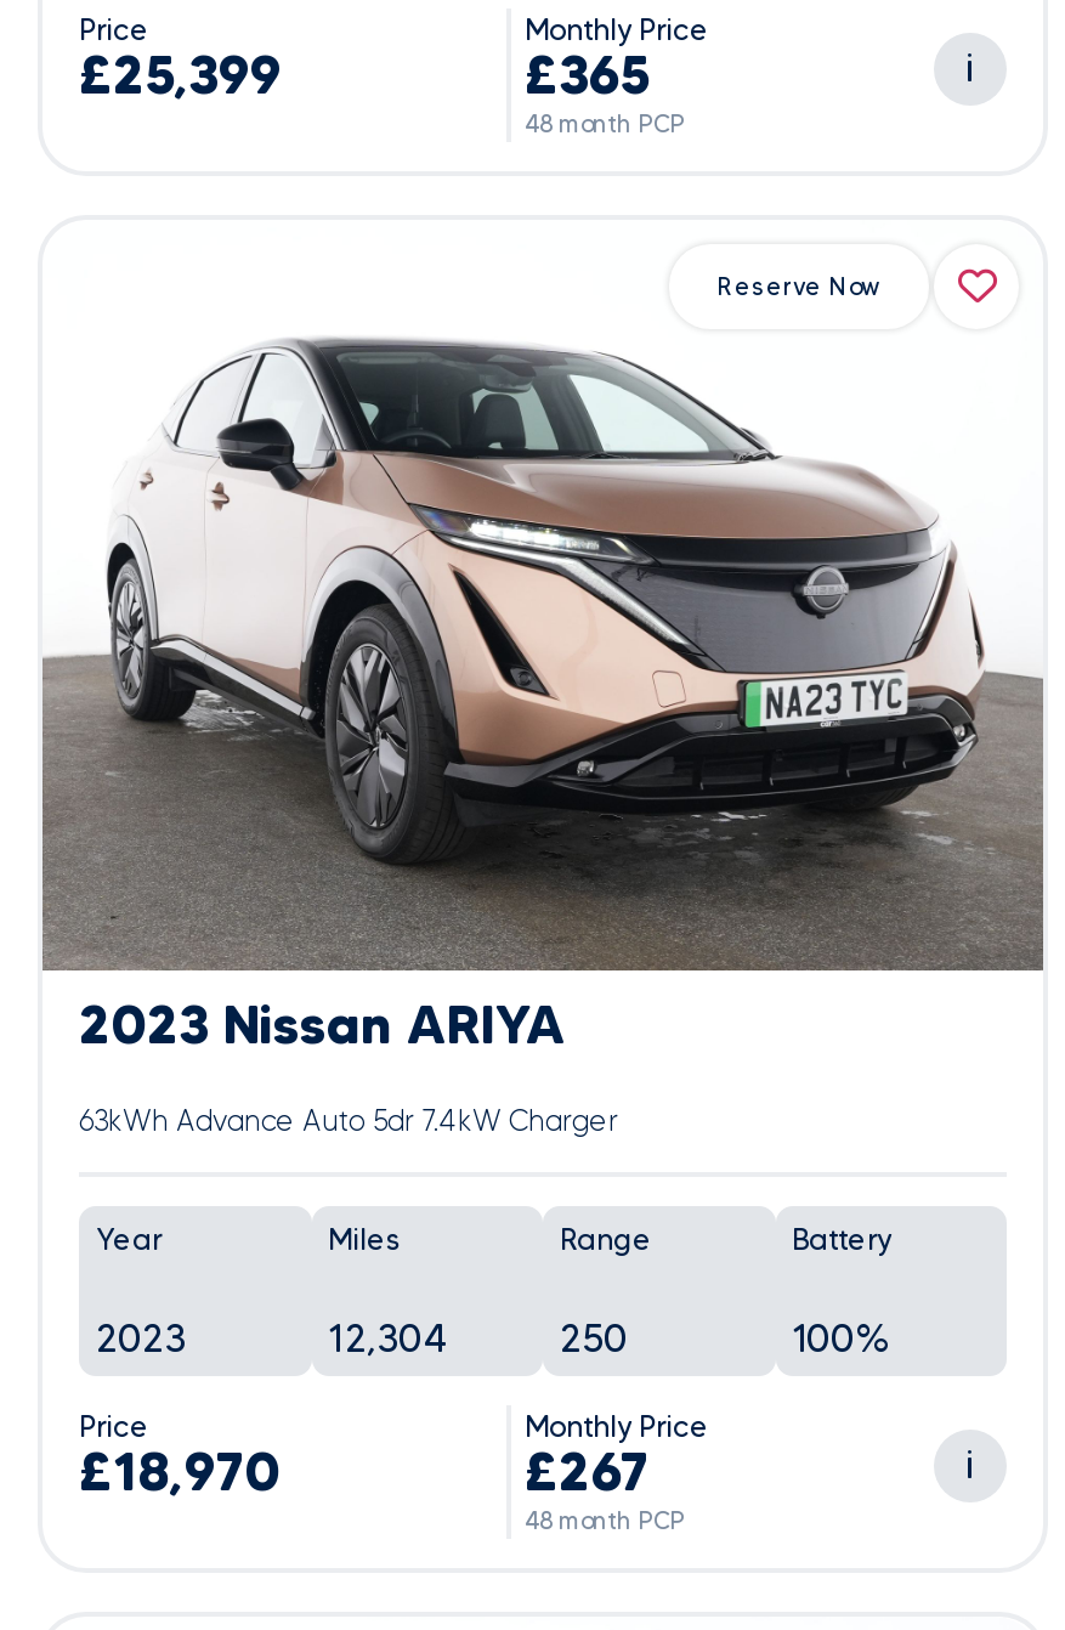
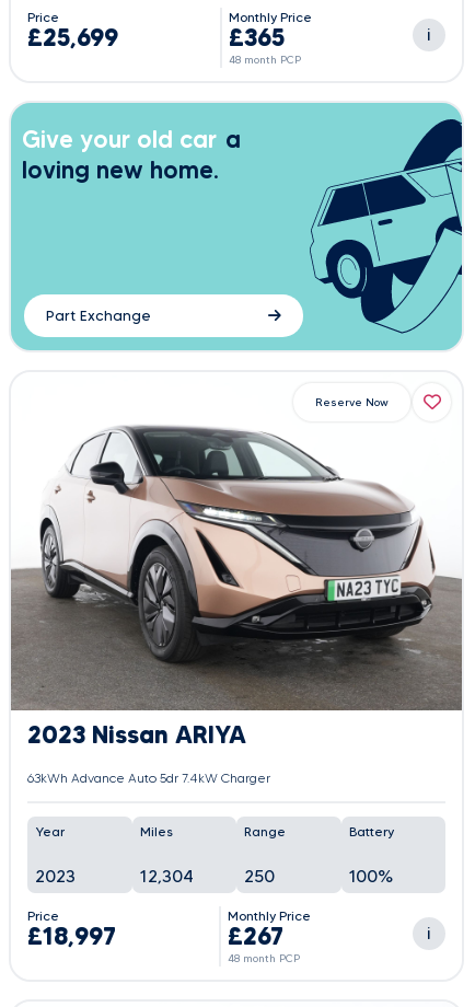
- £25,399
+ £25,699

+ [image]
+ Give your old car a
+ loving new home.

+ Part Exchange

- £18,970
+ £18,997
